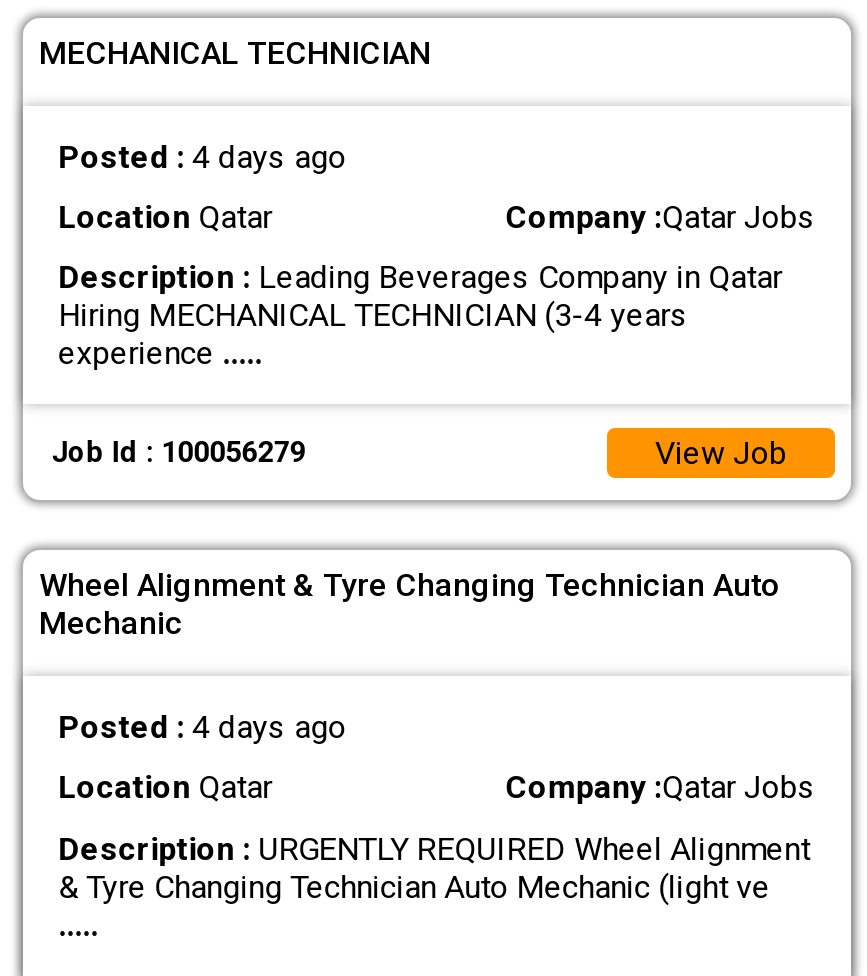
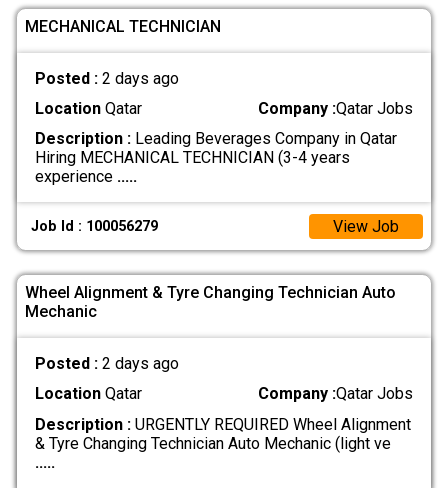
- Posted : 4 days ago
+ Posted : 2 days ago

- Posted : 4 days ago
+ Posted : 2 days ago
